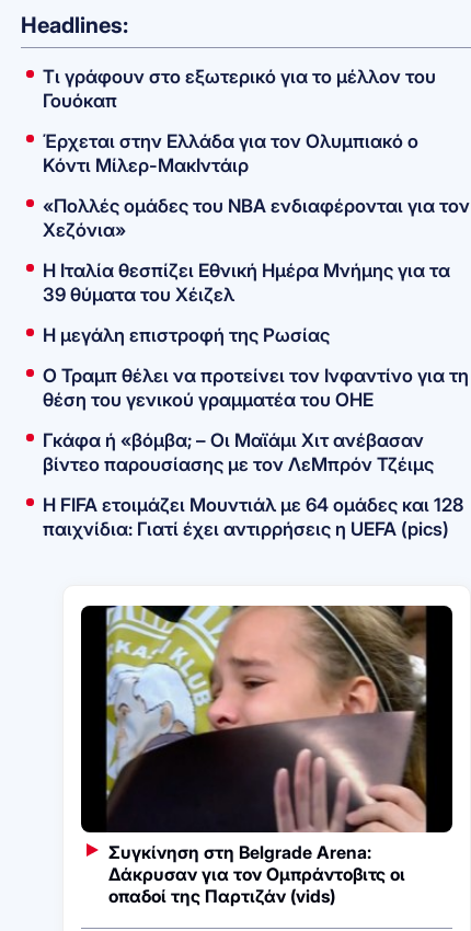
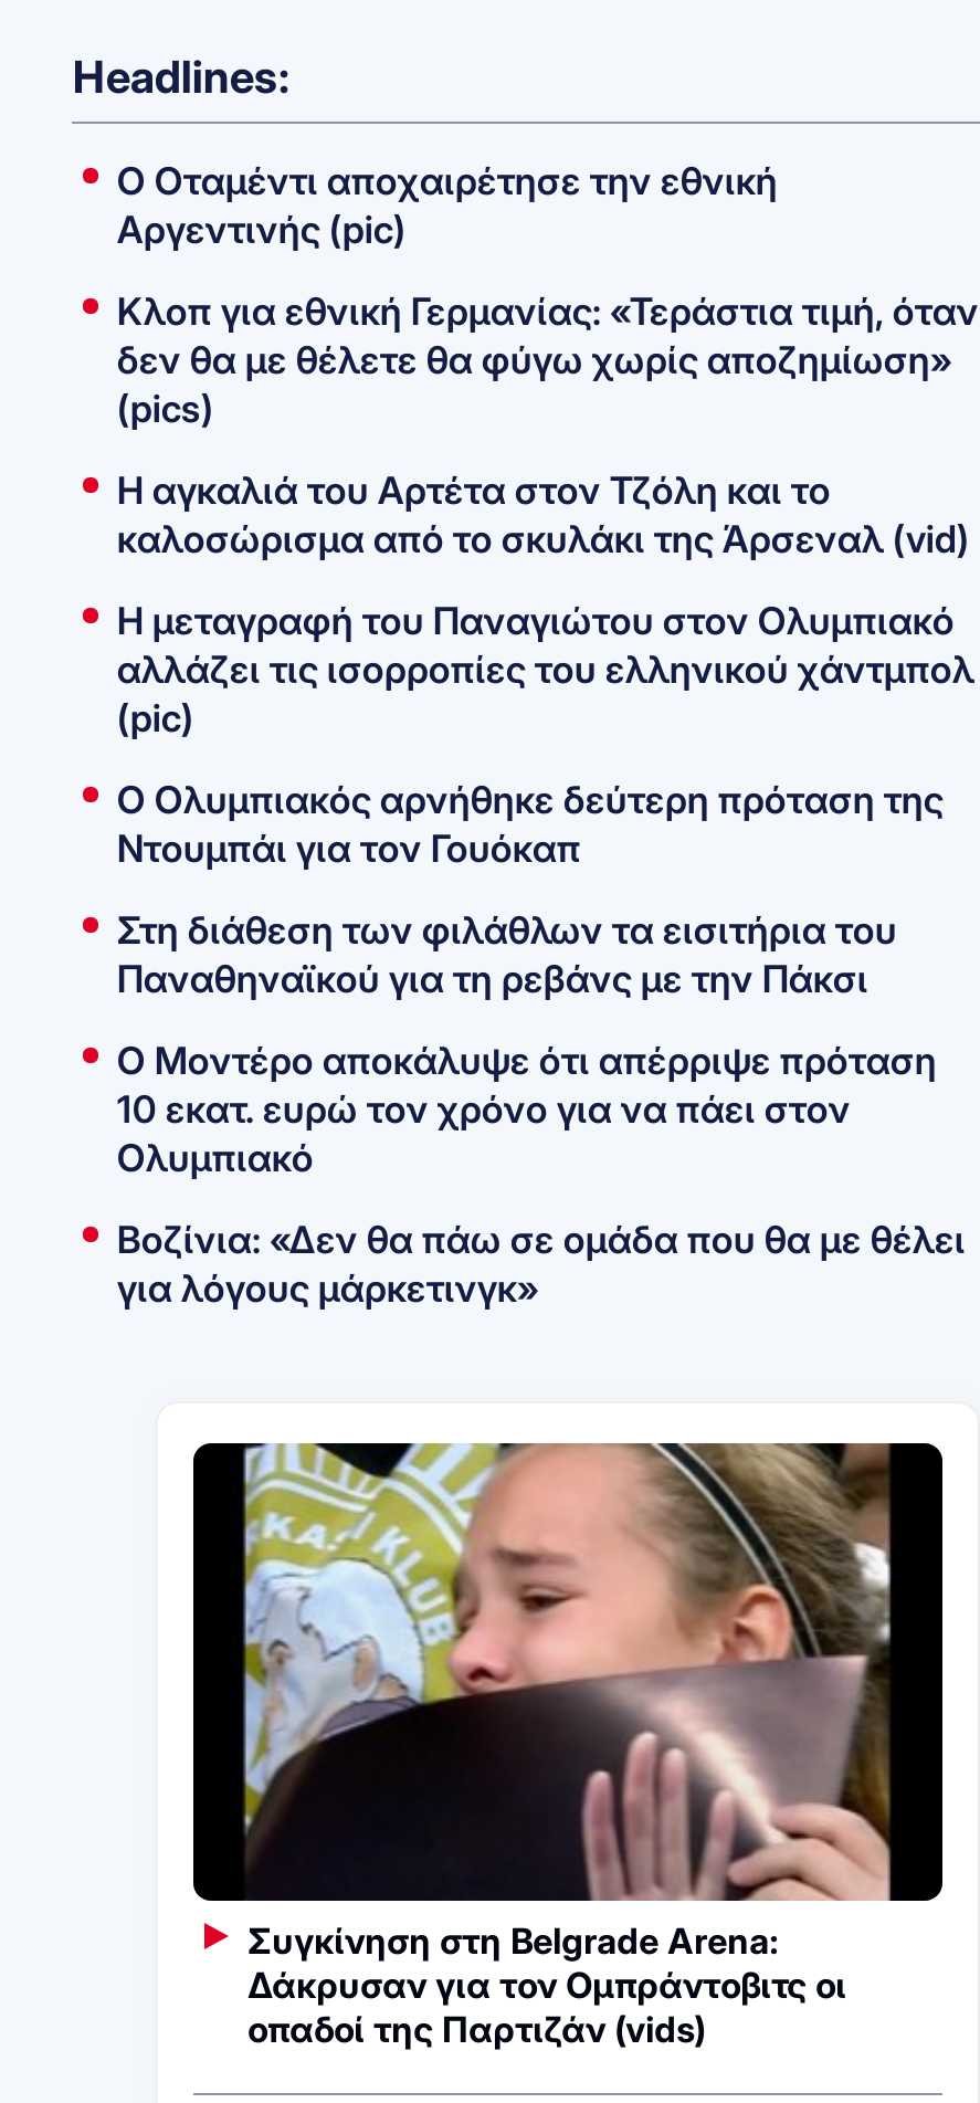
- Τι γράφουν στο εξωτερικό για το μέλλον του
- Γουόκαπ
+ Ο Οταμέντι αποχαιρέτησε την εθνική
+ Αργεντινής (pic)

- Έρχεται στην Ελλάδα για τον Ολυμπιακό ο
- Κόντι Μίλερ-ΜακΙντάιρ
+ Κλοπ για εθνική Γερμανίας: «Τεράστια τιμή, όταν
+ δεν θα με θέλετε θα φύγω χωρίς αποζημίωση»
+ (pics)

- «Πολλές ομάδες του ΝΒΑ ενδιαφέρονται για τον
- Χεζόνια»
+ Η αγκαλιά του Αρτέτα στον Τζόλη και το
+ καλοσώρισμα από το σκυλάκι της Άρσεναλ (vid)

- Η Ιταλία θεσπίζει Εθνική Ημέρα Μνήμης για τα
- 39 θύματα του Χέιζελ
+ Η μεταγραφή του Παναγιώτου στον Ολυμπιακό
+ αλλάζει τις ισορροπίες του ελληνικού χάντμπολ
+ (pic)

- Η μεγάλη επιστροφή της Ρωσίας
+ Ο Ολυμπιακός αρνήθηκε δεύτερη πρόταση της
+ Ντουμπάι για τον Γουόκαπ

- O Τραμπ θέλει να προτείνει τον Ινφαντίνο για τη
- θέση του γενικού γραμματέα του ΟΗΕ
+ Στη διάθεση των φιλάθλων τα εισιτήρια του
+ Παναθηναϊκού για τη ρεβάνς με την Πάκσι

- Γκάφα ή «βόμβα; – Οι Μαϊάμι Χιτ ανέβασαν
- βίντεο παρουσίασης με τον ΛεΜπρόν Τζέιμς
+ Ο Μοντέρο αποκάλυψε ότι απέρριψε πρόταση
+ 10 εκατ. ευρώ τον χρόνο για να πάει στον
+ Ολυμπιακό

- Η FIFA ετοιμάζει Μουντιάλ με 64 ομάδες και 128
- παιχνίδια: Γιατί έχει αντιρρήσεις η UEFA (pics)
+ Βοζίνια: «Δεν θα πάω σε ομάδα που θα με θέλει
+ για λόγους μάρκετινγκ»
